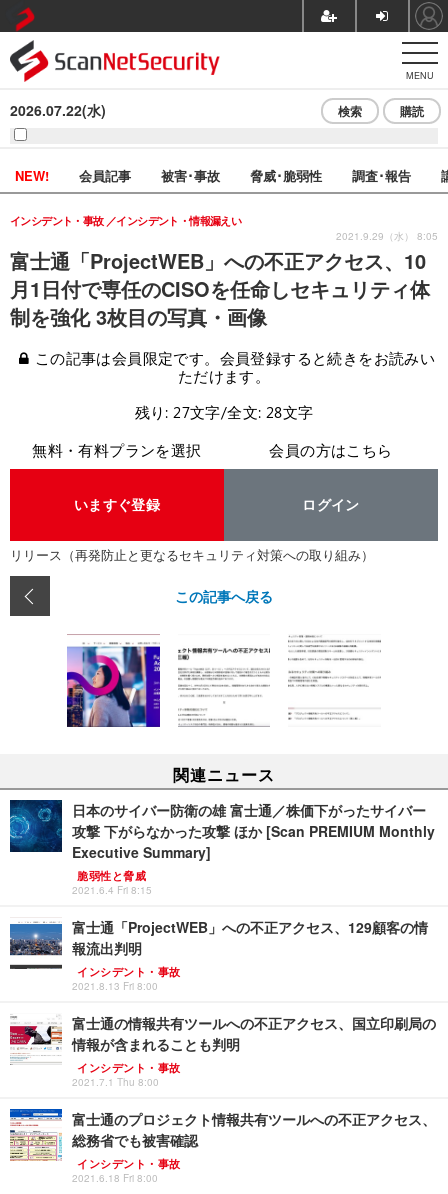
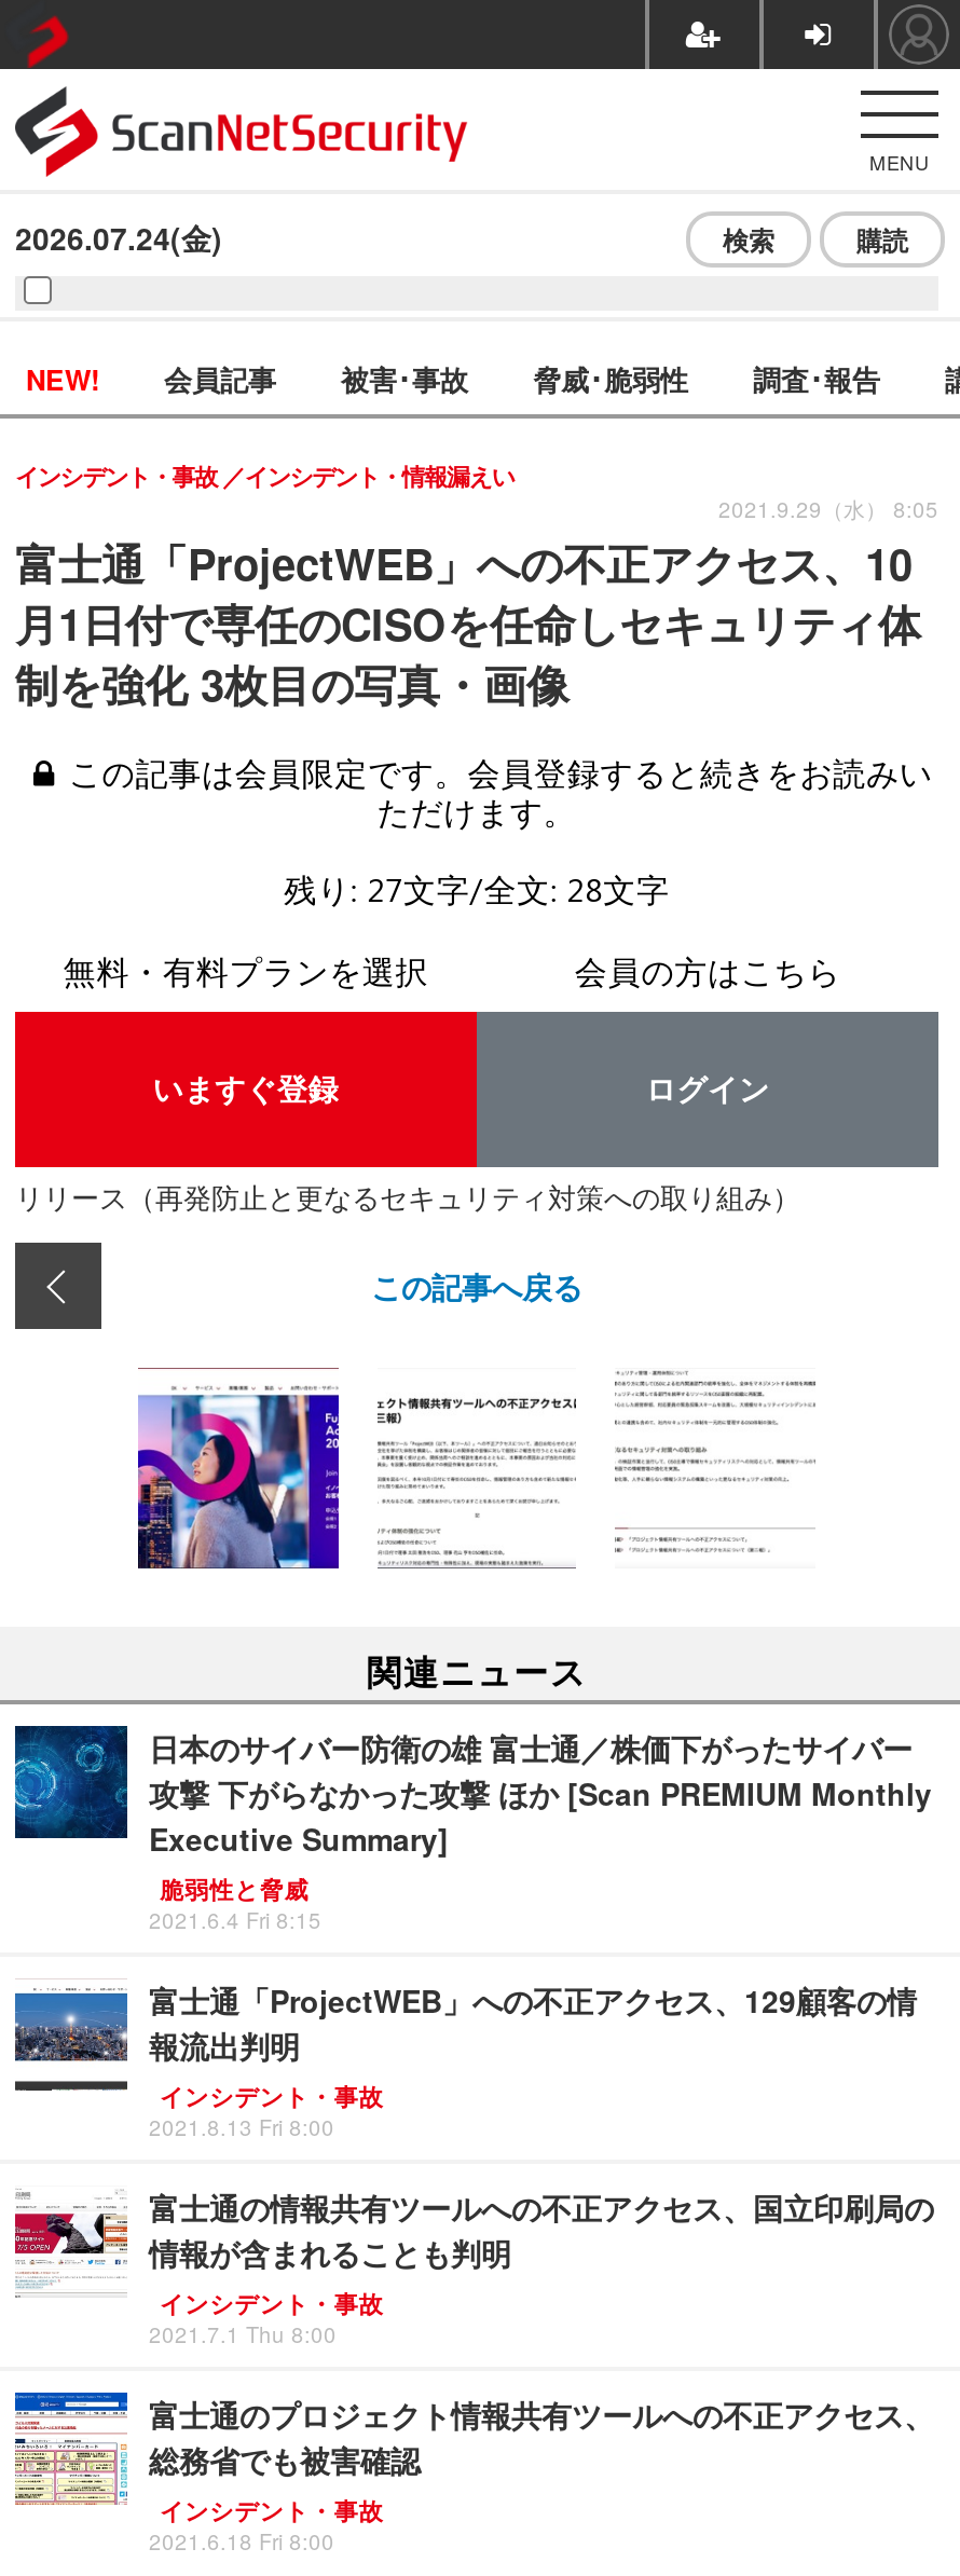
- 2026.07.22(水)
+ 2026.07.24(金)
